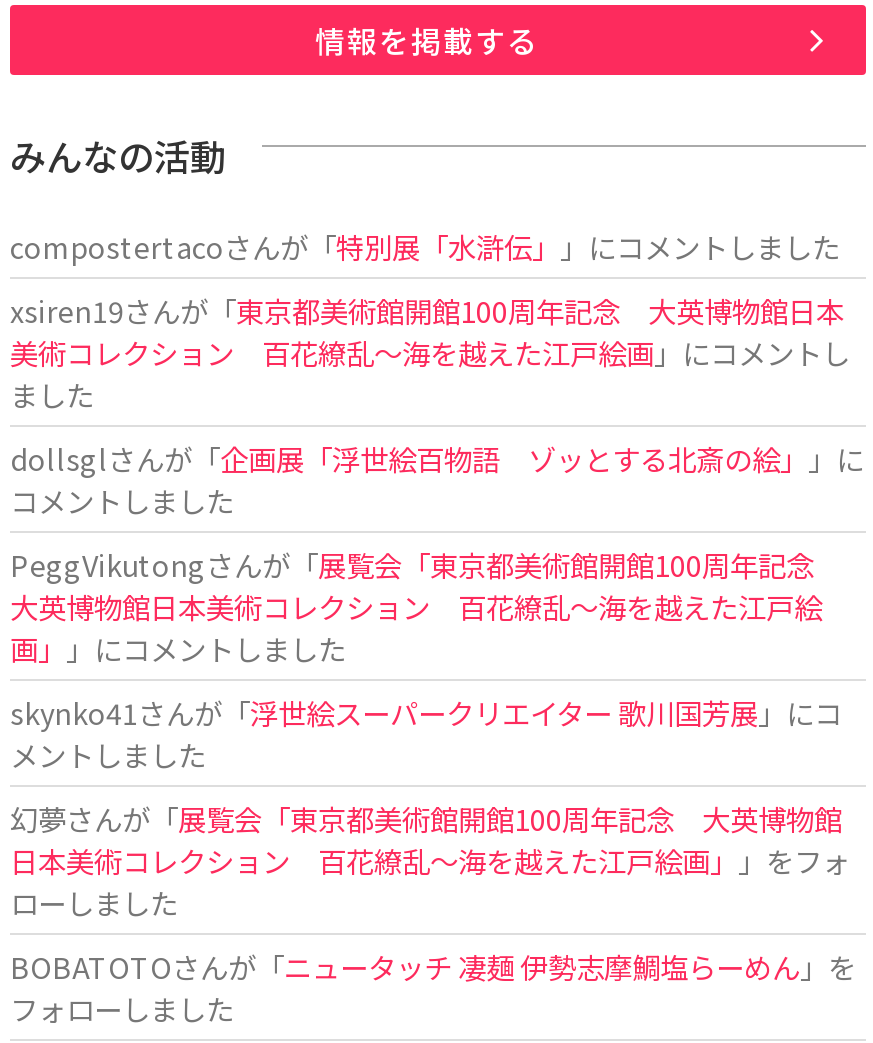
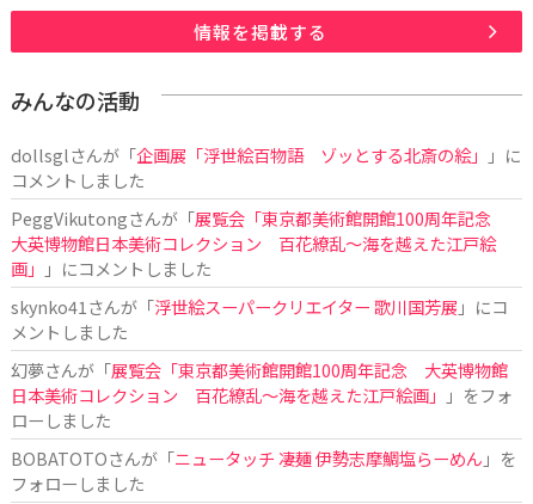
- compostertacoさんが「特別展「水滸伝」」にコメントしました
- xsiren19さんが「東京都美術館開館100周年記念 大英博物館日本
- 美術コレクション 百花繚乱～海を越えた江戸絵画」にコメントし
- ました
